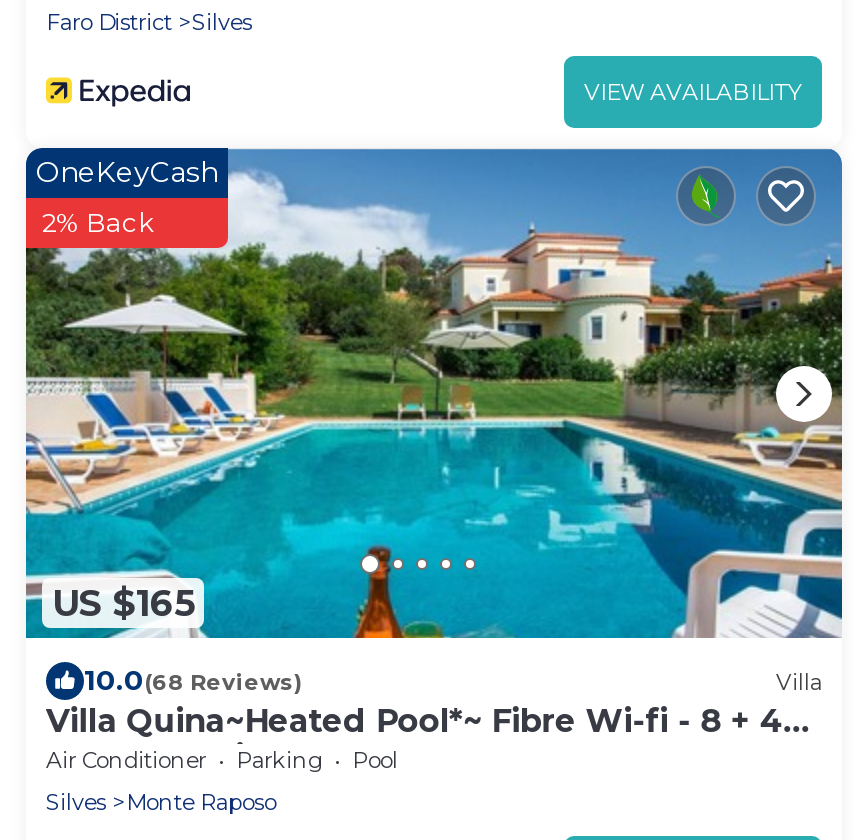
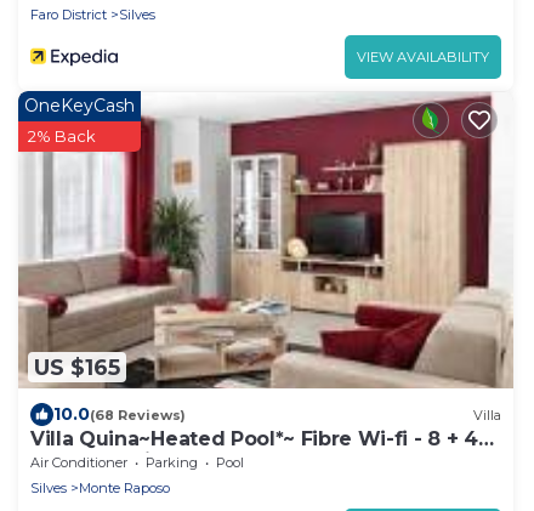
- [image]
+ [image]
